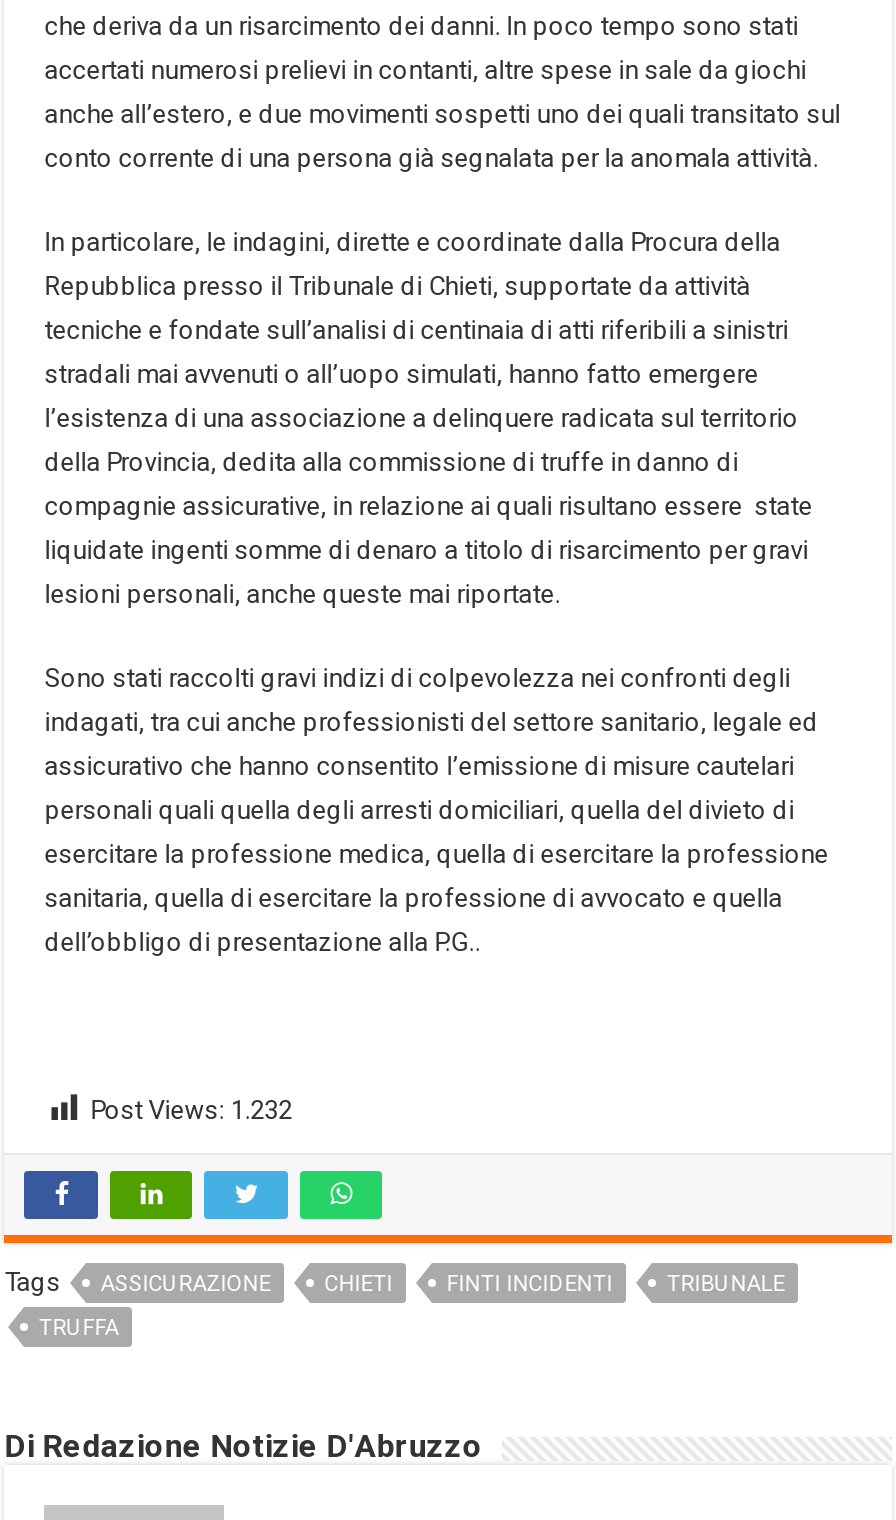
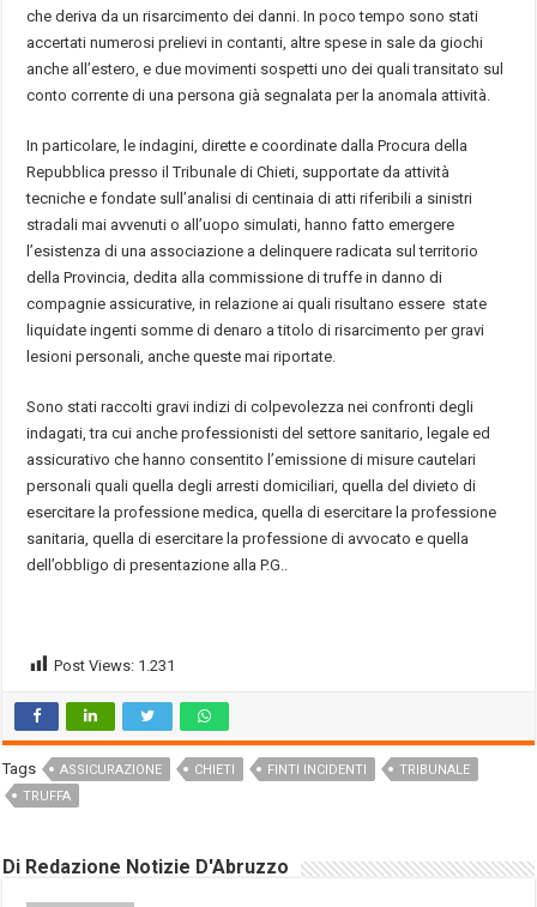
- Post Views: 1.232
+ Post Views: 1.231
